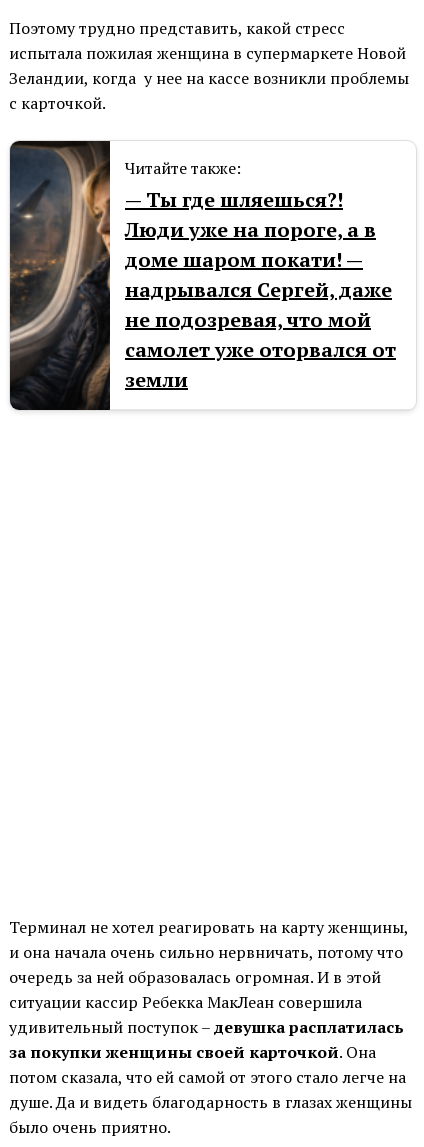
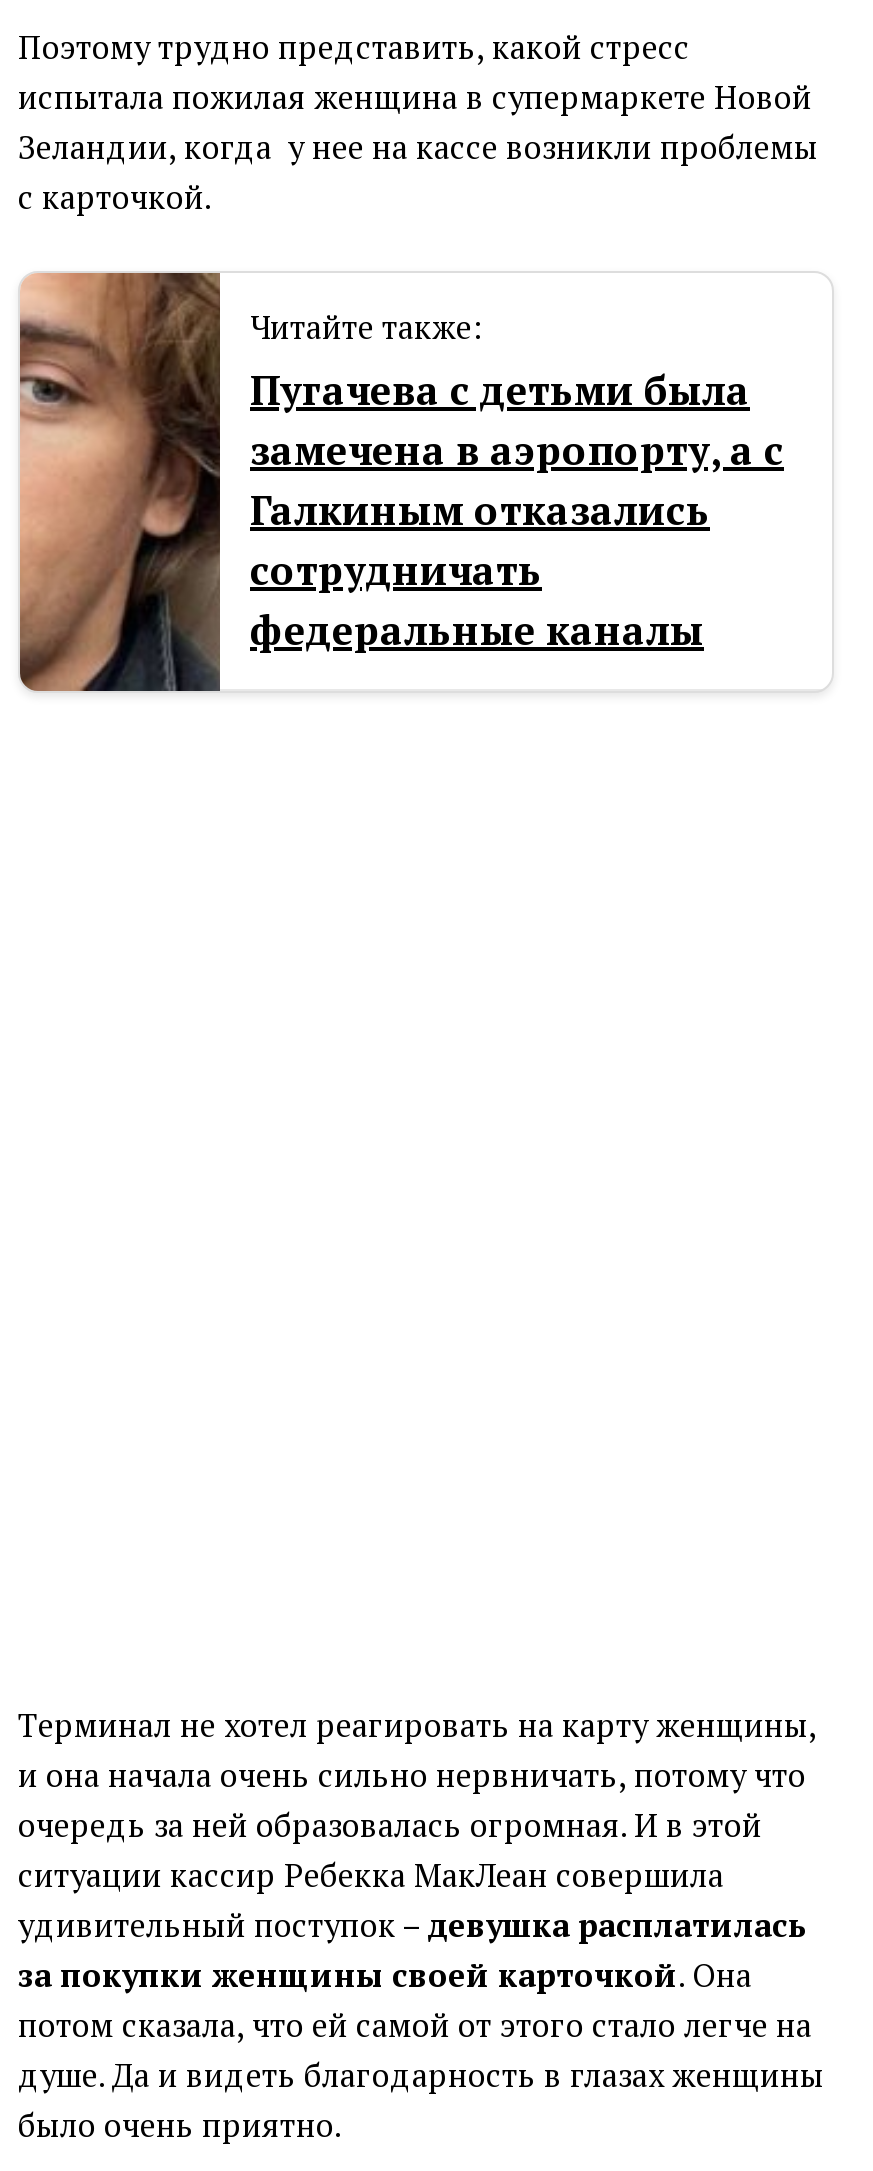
- [image]
- — Ты где шляешься?!
- Люди уже на пороге, а в
- доме шаром покати! —
- надрывался Сергей, даже
- не подозревая, что мой
- самолет уже оторвался от
- земли
+ [image]
+ Пугачева с детьми была
+ замечена в аэропорту, а с
+ Галкиным отказались
+ сотрудничать
+ федеральные каналы
